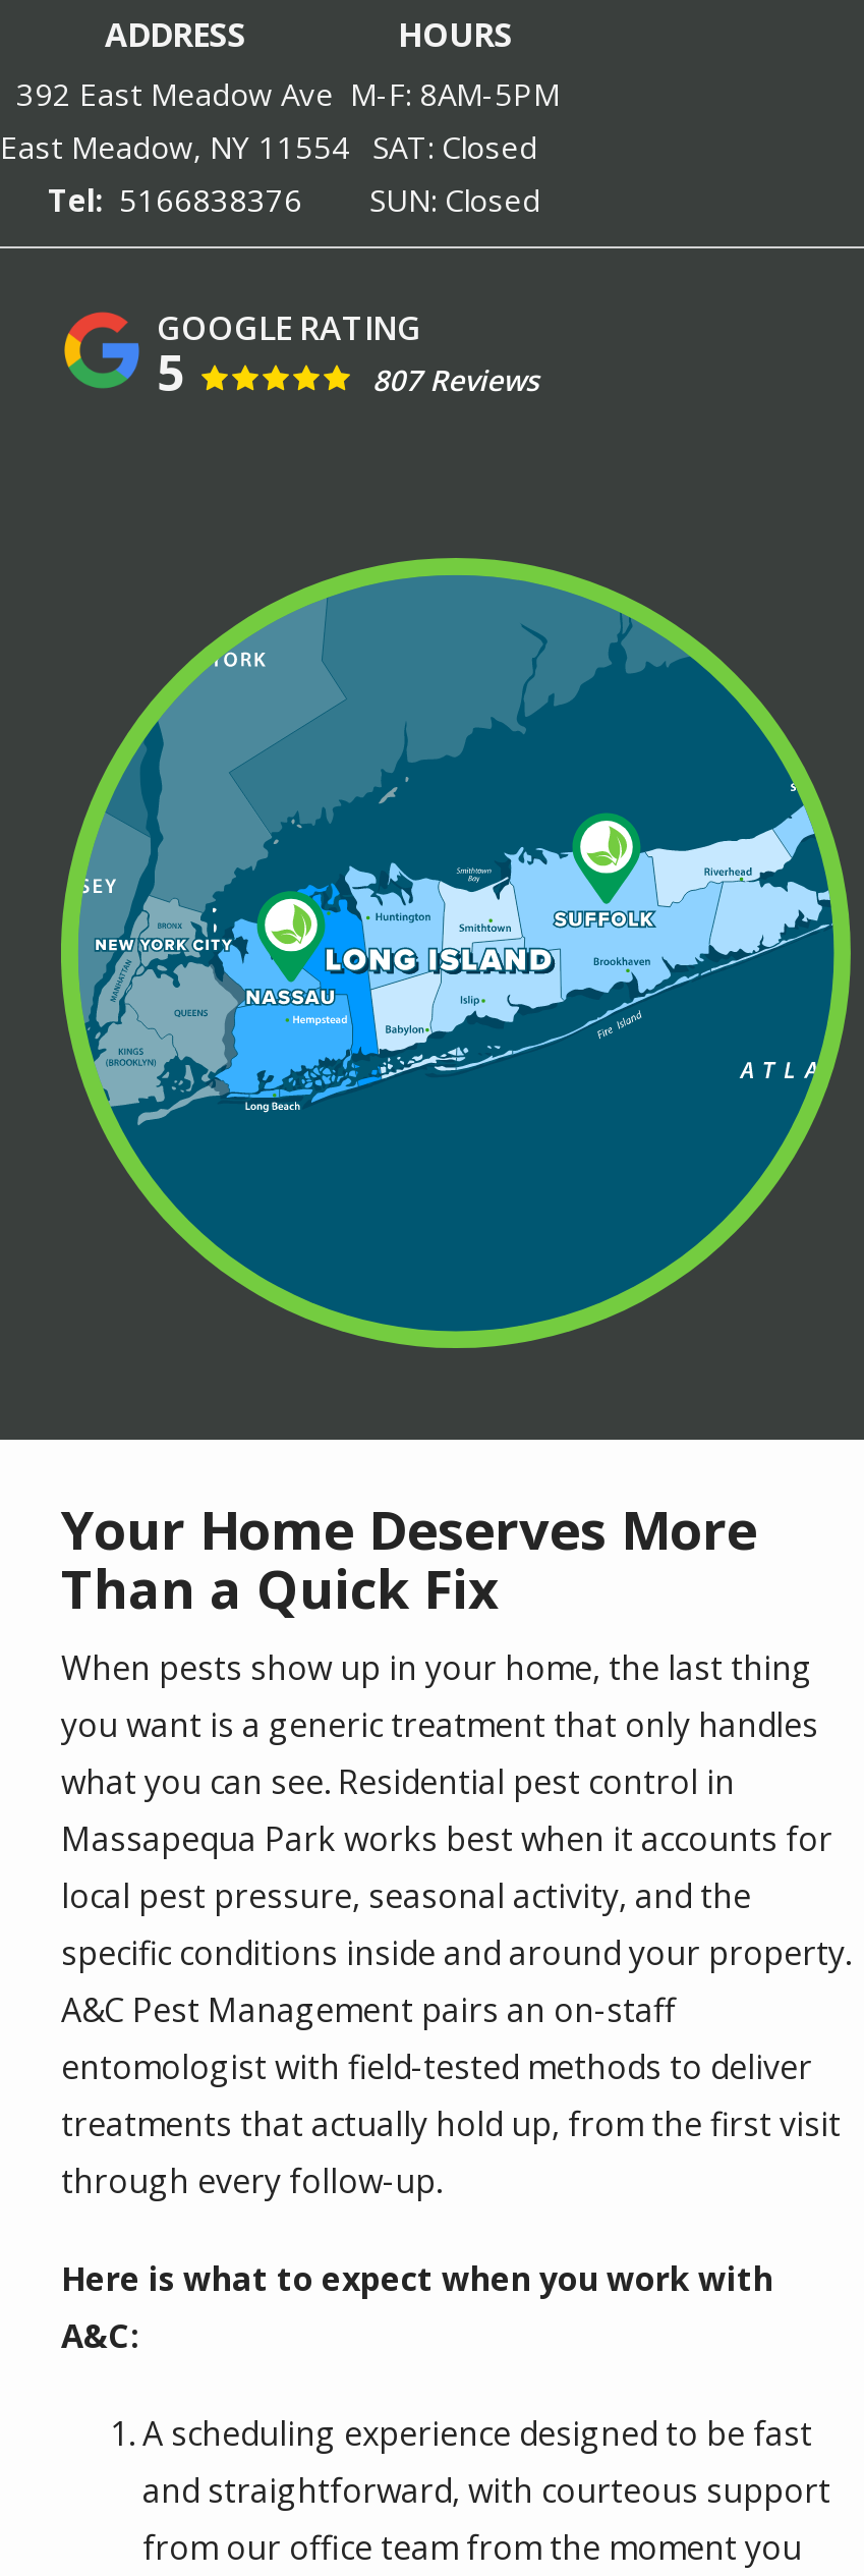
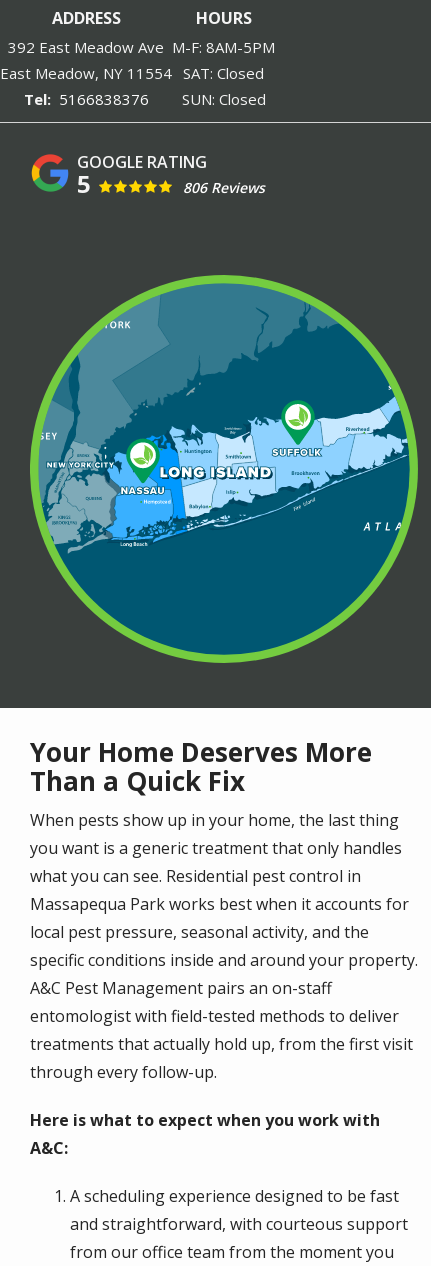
- 807 Reviews
+ 806 Reviews
